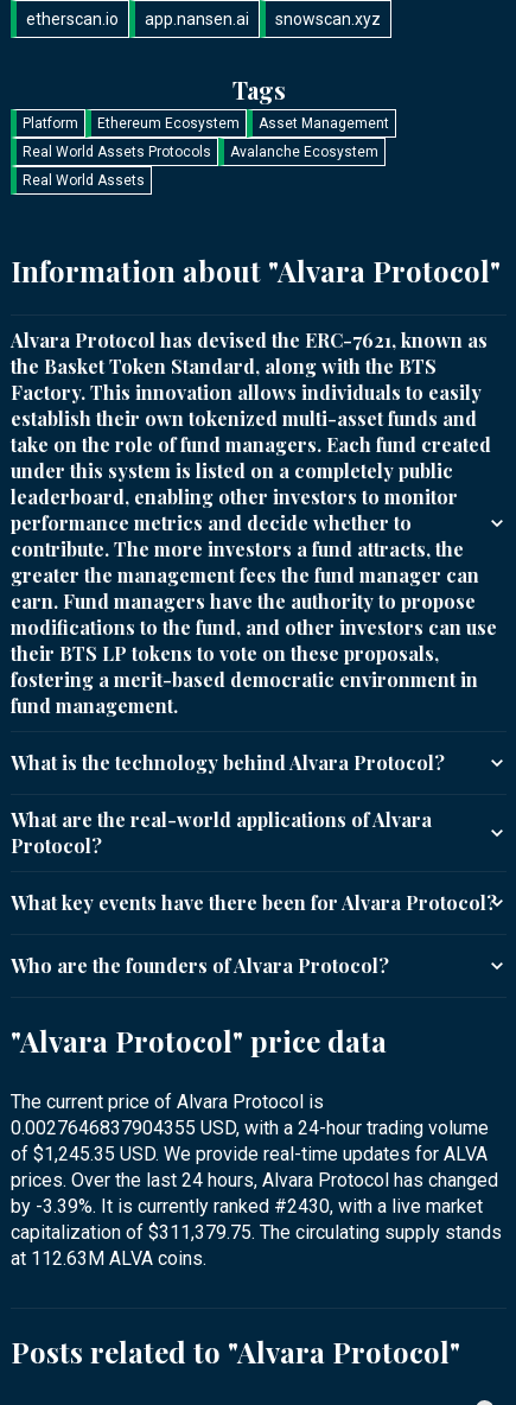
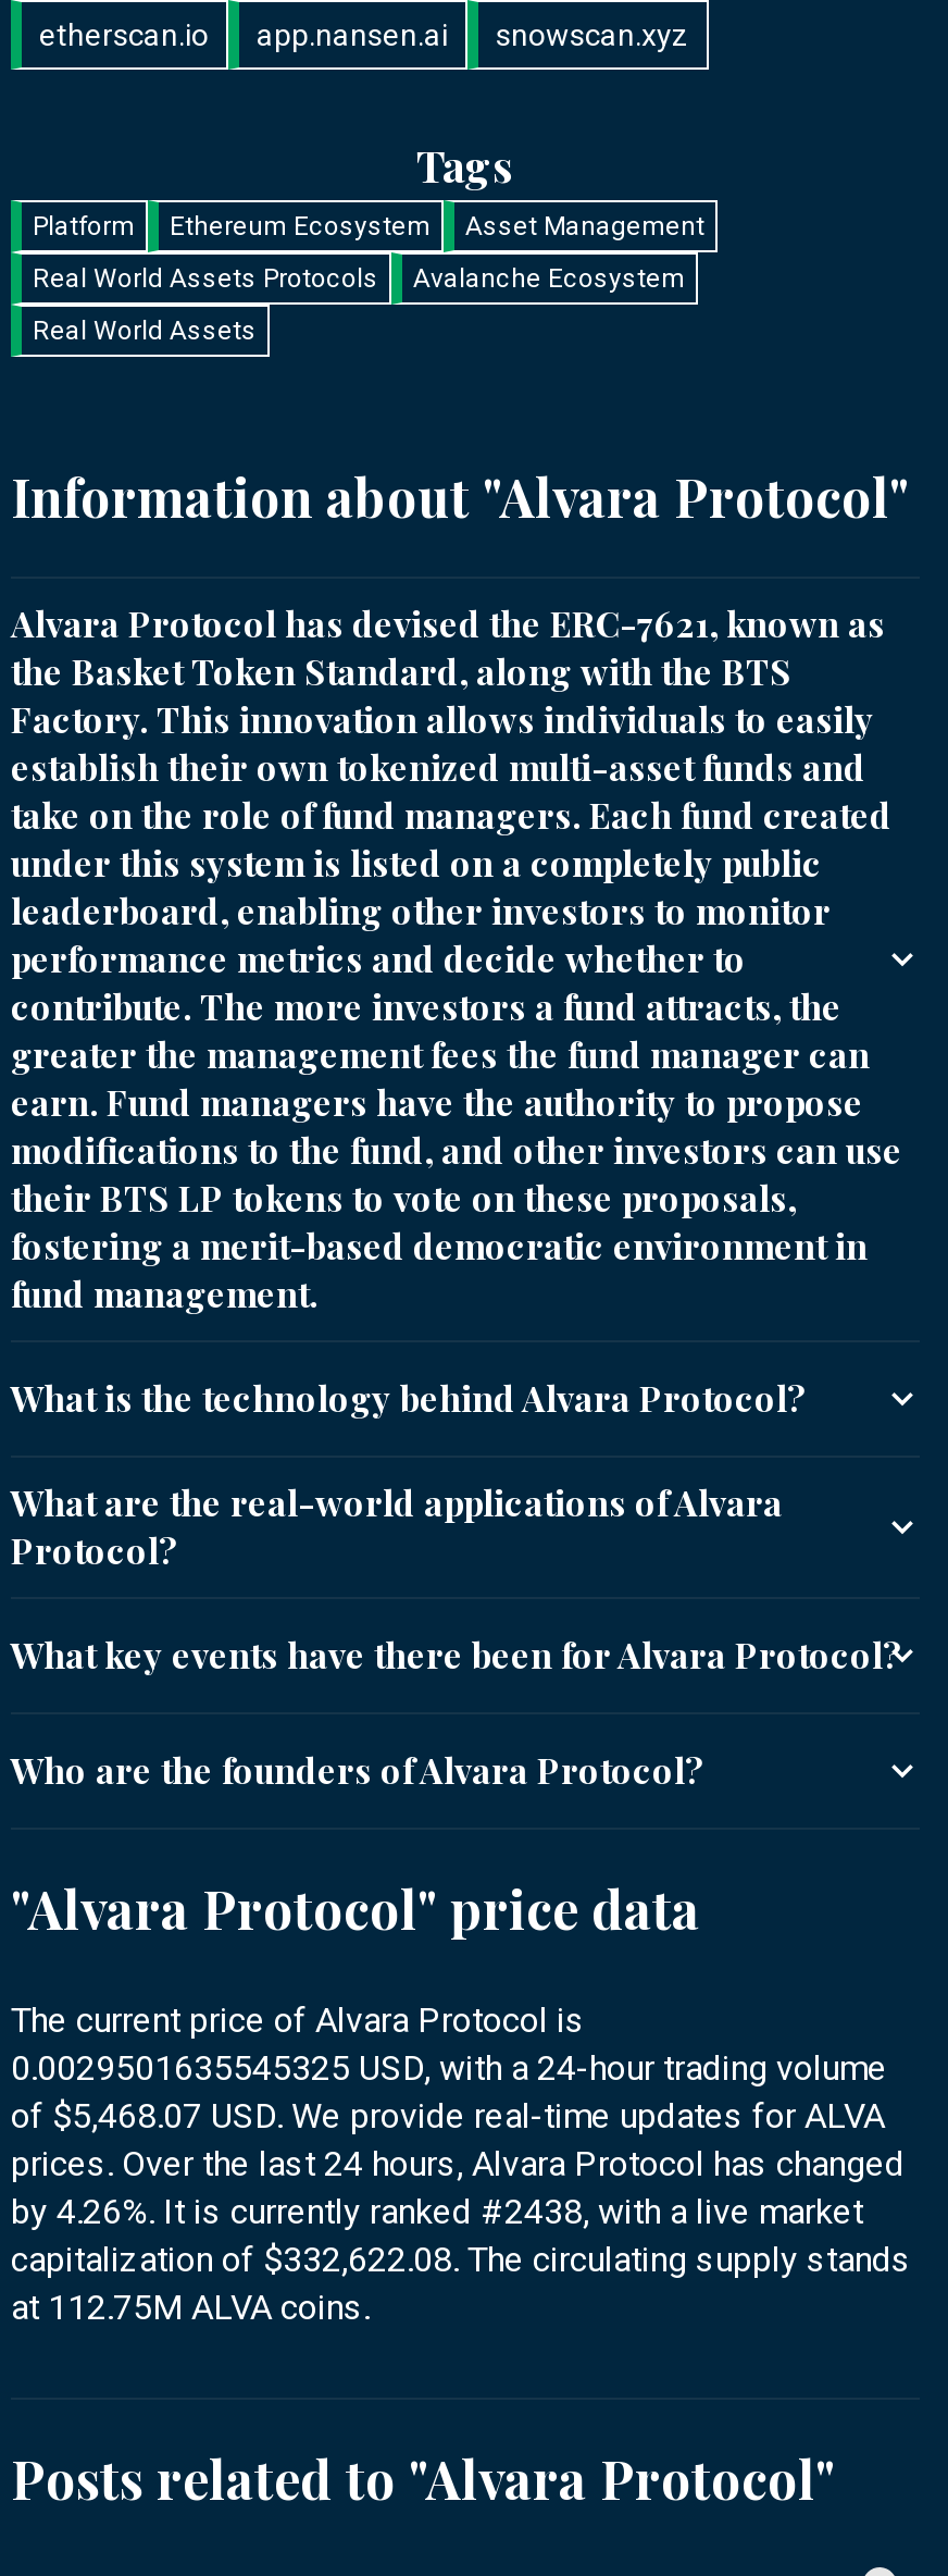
- 0.0027646837904355 USD, with a 24-hour trading volume
+ 0.0029501635545325 USD, with a 24-hour trading volume

- of $1,245.35 USD. We provide real-time updates for ALVA
+ of $5,468.07 USD. We provide real-time updates for ALVA

- by -3.39%. It is currently ranked #2430, with a live market
+ by 4.26%. It is currently ranked #2438, with a live market

- capitalization of $311,379.75. The circulating supply stands
+ capitalization of $332,622.08. The circulating supply stands

- at 112.63M ALVA coins.
+ at 112.75M ALVA coins.
